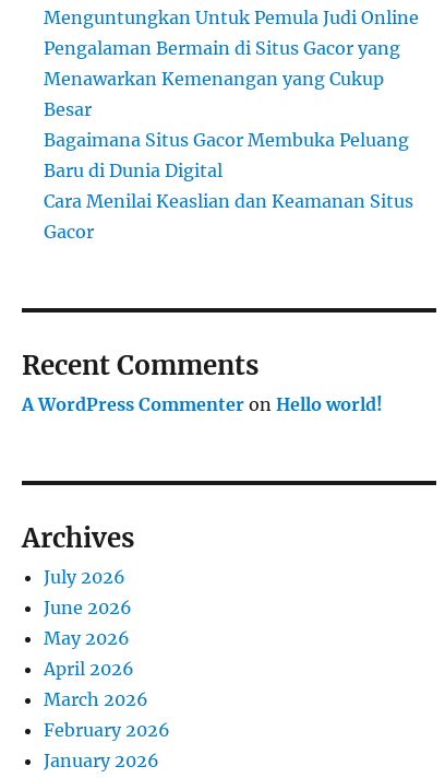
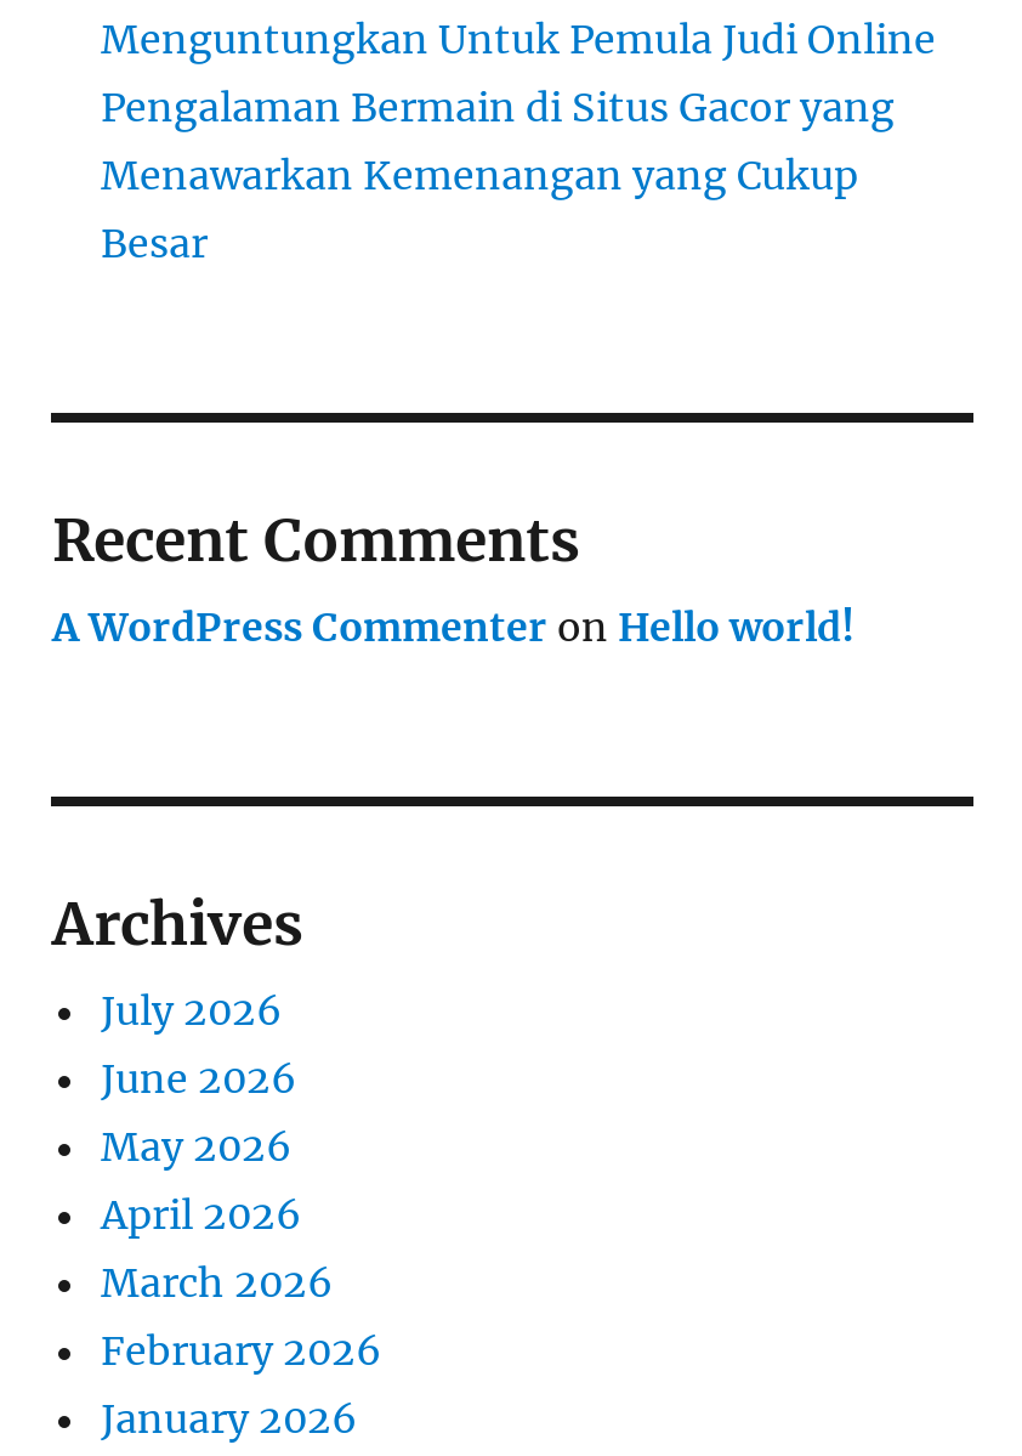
- Bagaimana Situs Gacor Membuka Peluang
- Baru di Dunia Digital
- Cara Menilai Keaslian dan Keamanan Situs
- Gacor
